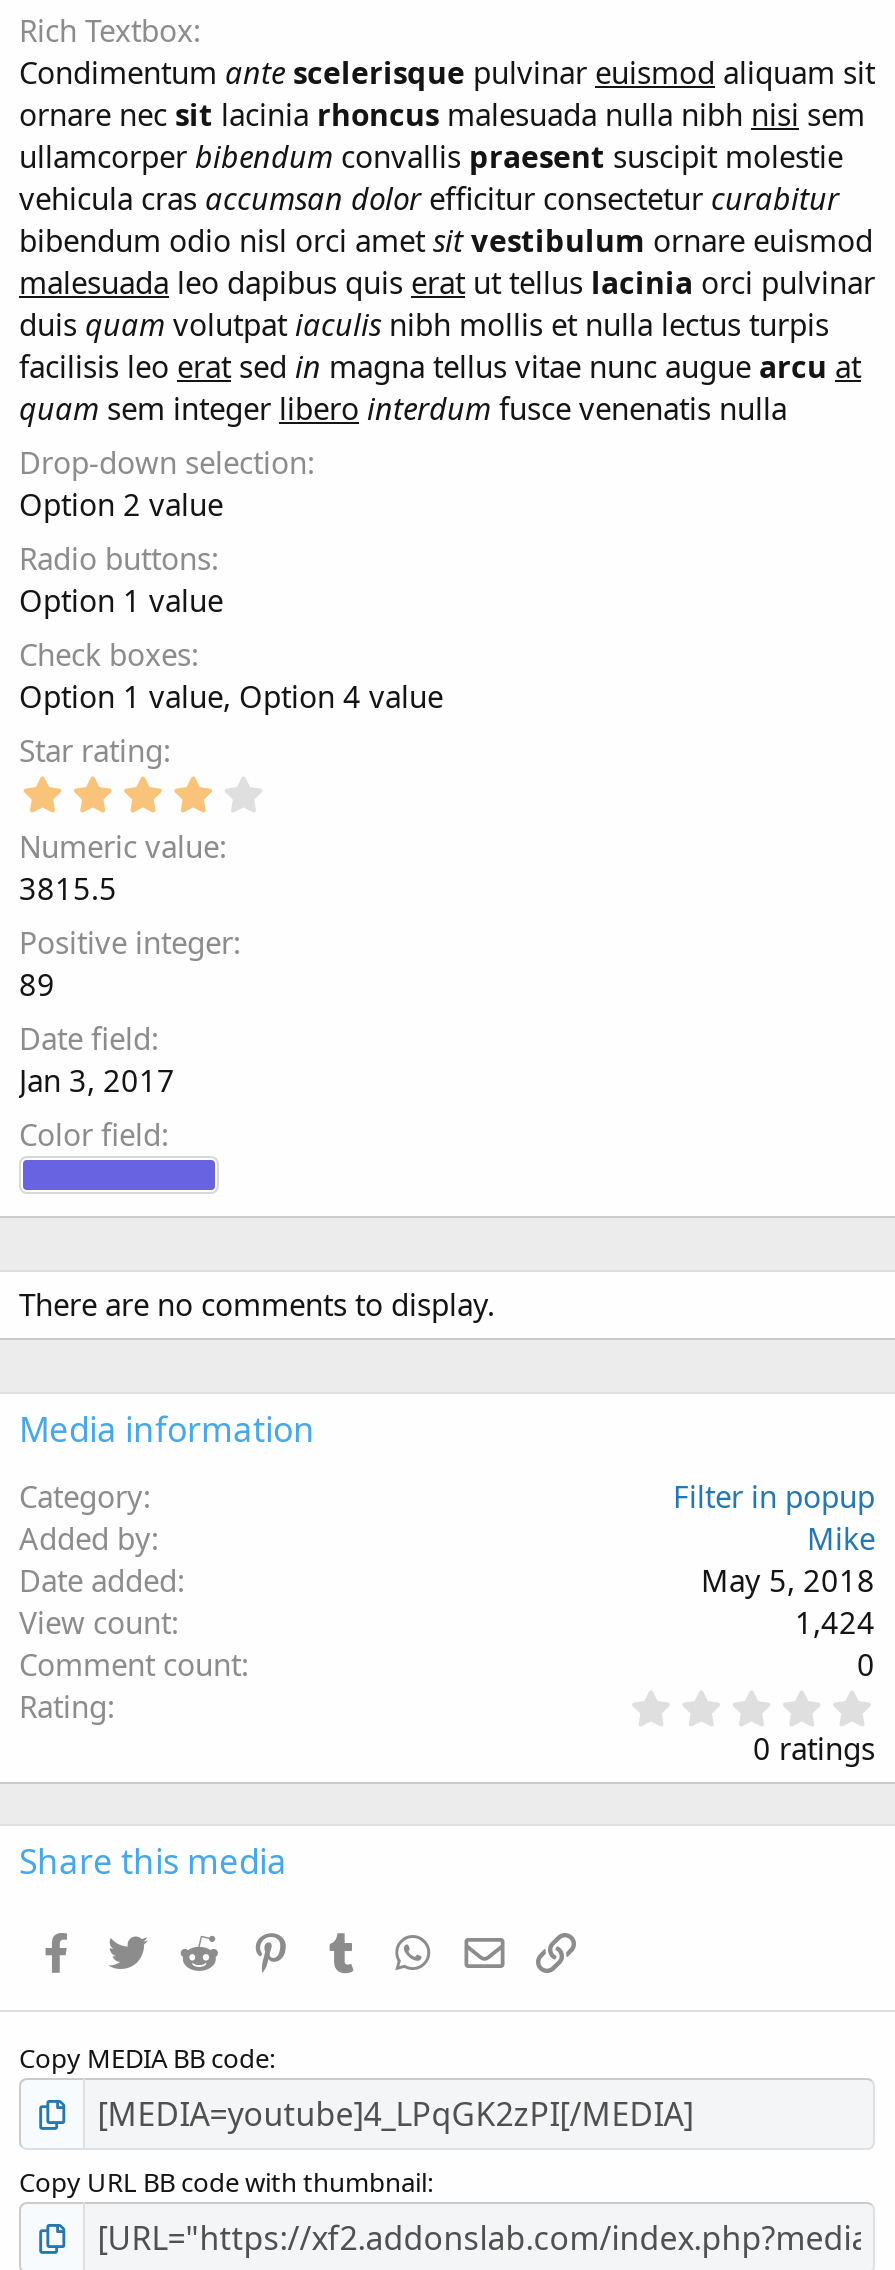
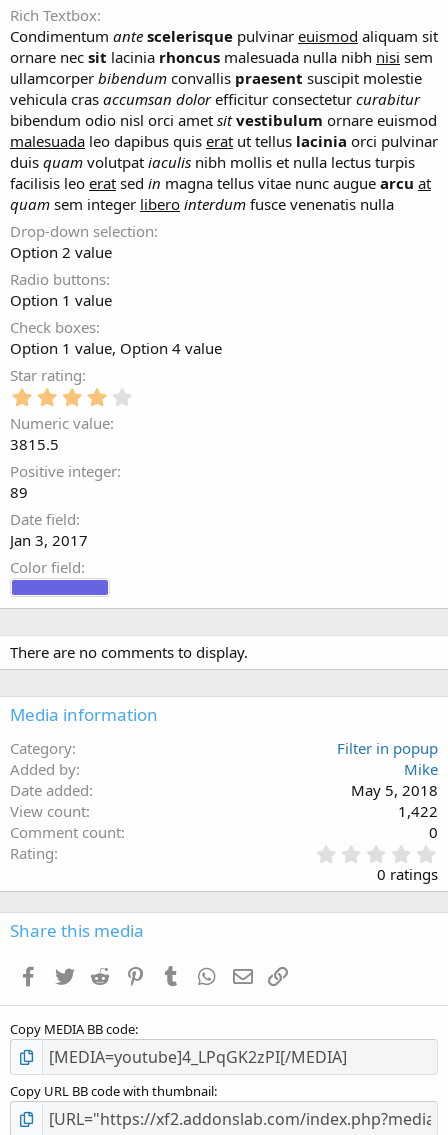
- 1,424
+ 1,422
